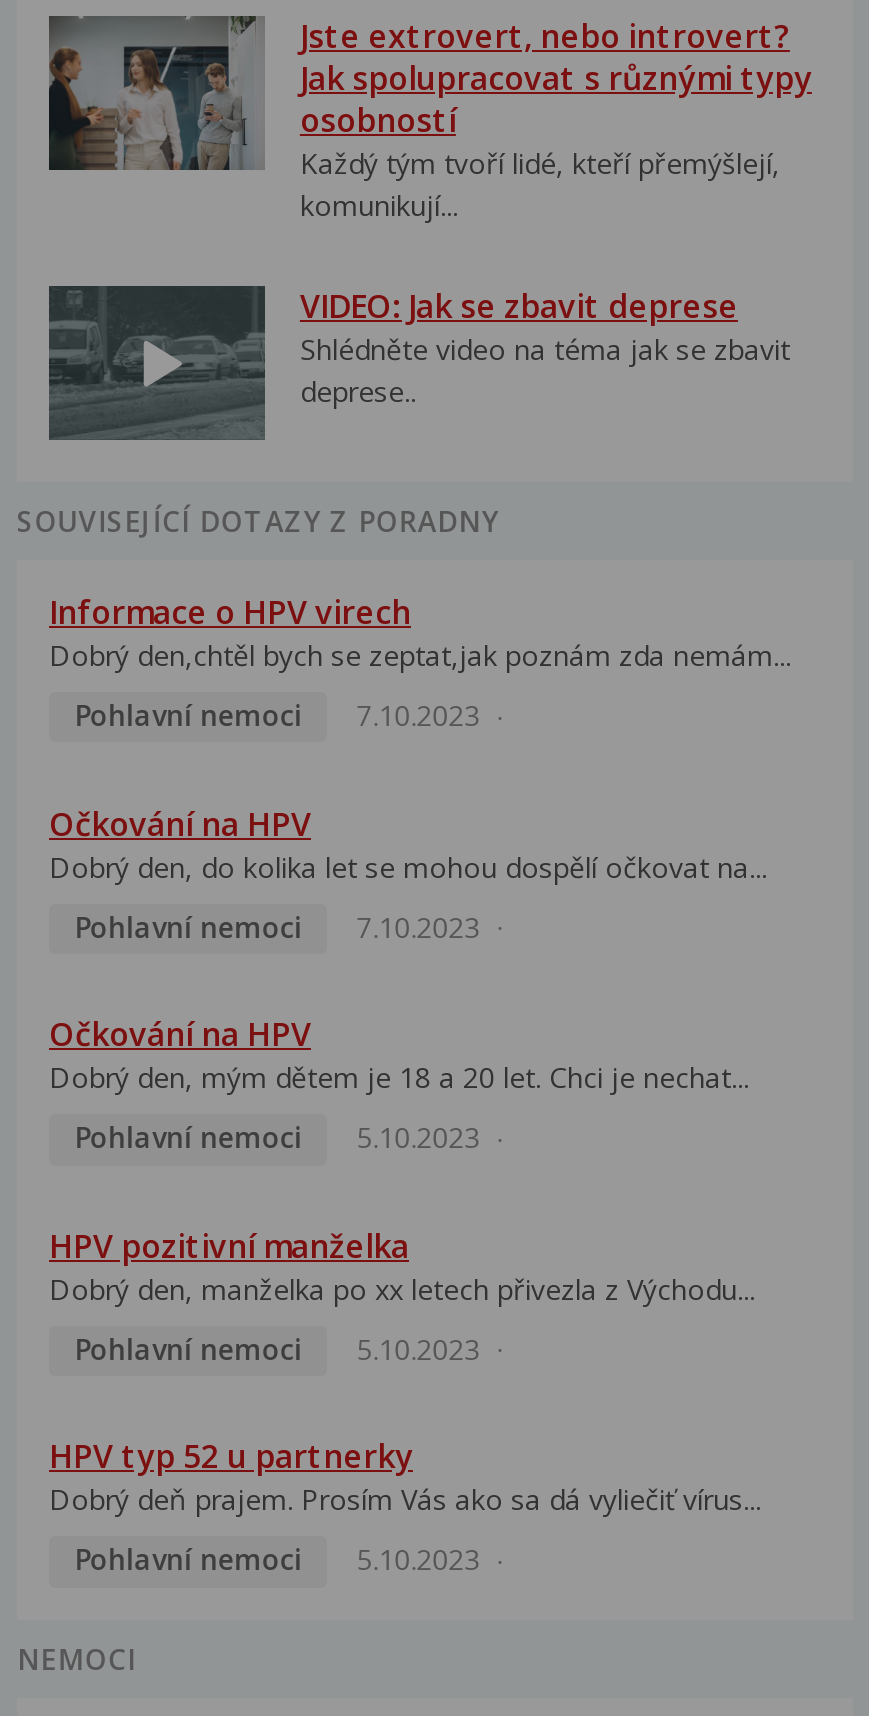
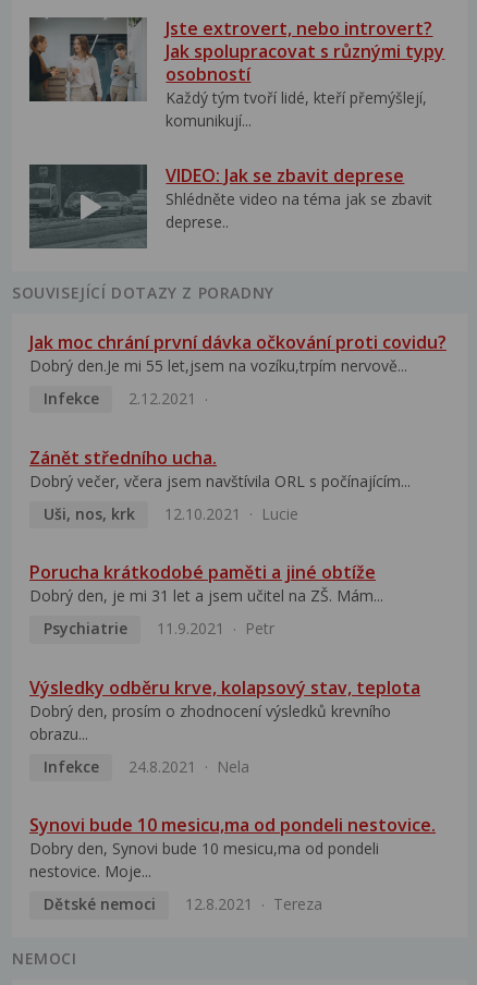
- Informace o HPV virech
- Dobrý den,chtěl bych se zeptat,jak poznám zda nemám...
+ Jak moc chrání první dávka očkování proti covidu?
+ Dobrý den.Je mi 55 let,jsem na vozíku,trpím nervově...

- Pohlavní nemoci
- 7.10.2023
+ Infekce
+ 2.12.2021

- Očkování na HPV
- Dobrý den, do kolika let se mohou dospělí očkovat na...
+ Zánět středního ucha.
+ Dobrý večer, včera jsem navštívila ORL s počínajícím...

- Pohlavní nemoci
- 7.10.2023
+ Uši, nos, krk
+ 12.10.2021
+ Lucie

- Očkování na HPV
- Dobrý den, mým dětem je 18 a 20 let. Chci je nechat...
+ Porucha krátkodobé paměti a jiné obtíže
+ Dobrý den, je mi 31 let a jsem učitel na ZŠ. Mám...

- Pohlavní nemoci
- 5.10.2023
+ Psychiatrie
+ 11.9.2021
+ Petr

- HPV pozitivní manželka
- Dobrý den, manželka po xx letech přivezla z Východu...
+ Výsledky odběru krve, kolapsový stav, teplota
+ Dobrý den, prosím o zhodnocení výsledků krevního
+ obrazu...

- Pohlavní nemoci
- 5.10.2023
+ Infekce
+ 24.8.2021
+ Nela

- HPV typ 52 u partnerky
- Dobrý deň prajem. Prosím Vás ako sa dá vyliečiť vírus...
+ Synovi bude 10 mesicu,ma od pondeli nestovice.
+ Dobry den, Synovi bude 10 mesicu,ma od pondeli
+ nestovice. Moje...

- Pohlavní nemoci
- 5.10.2023
+ Dětské nemoci
+ 12.8.2021
+ Tereza
